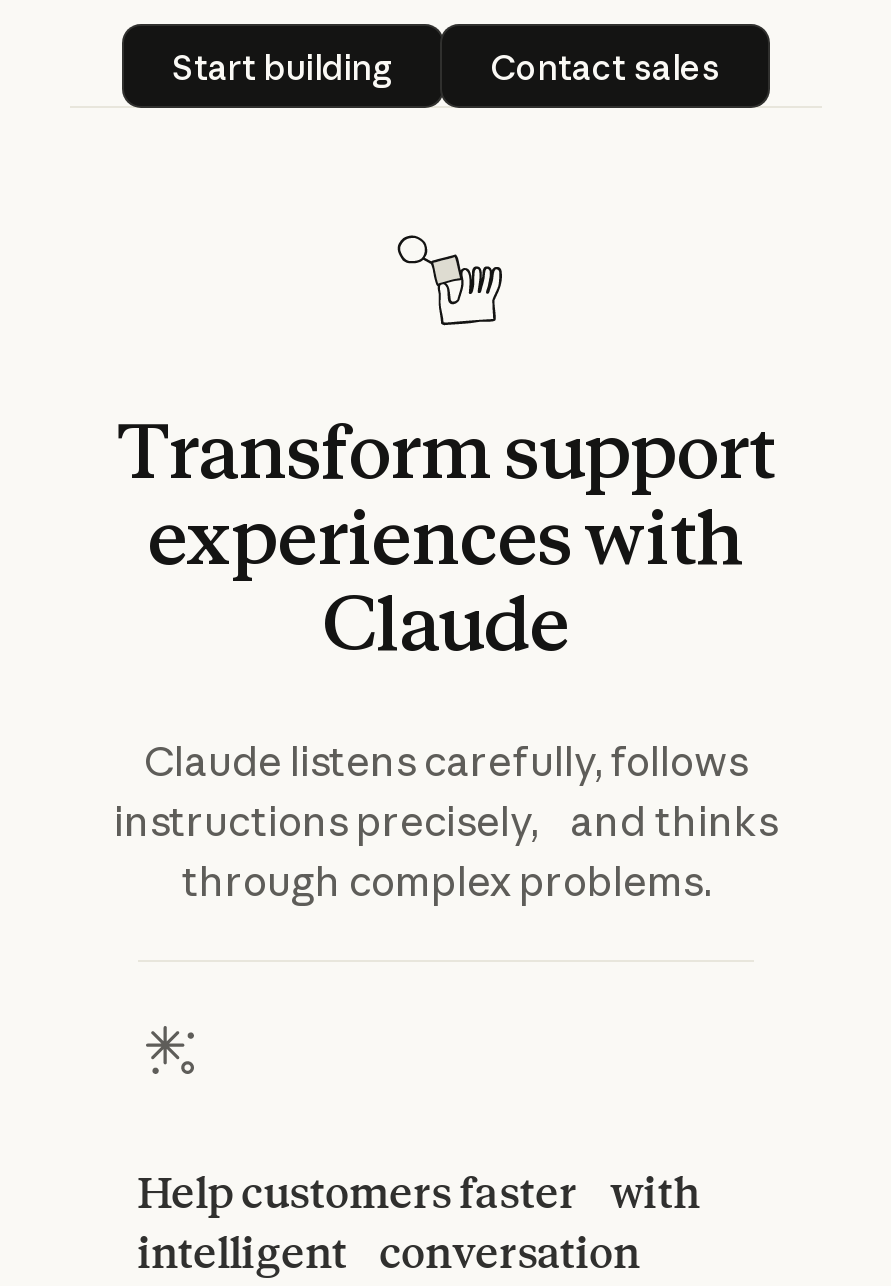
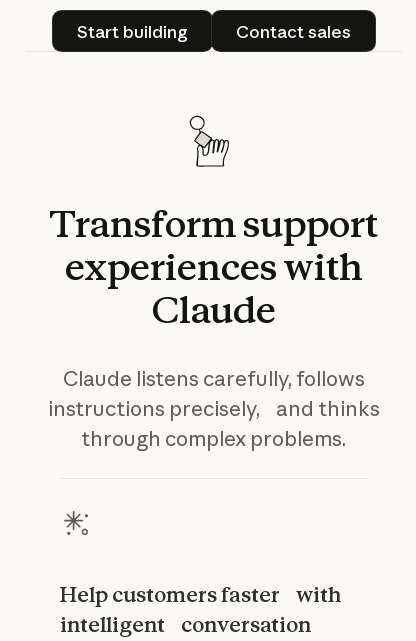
- [image]
+ [image]
